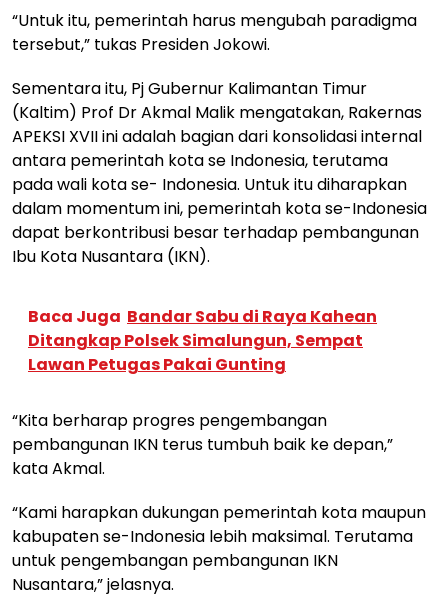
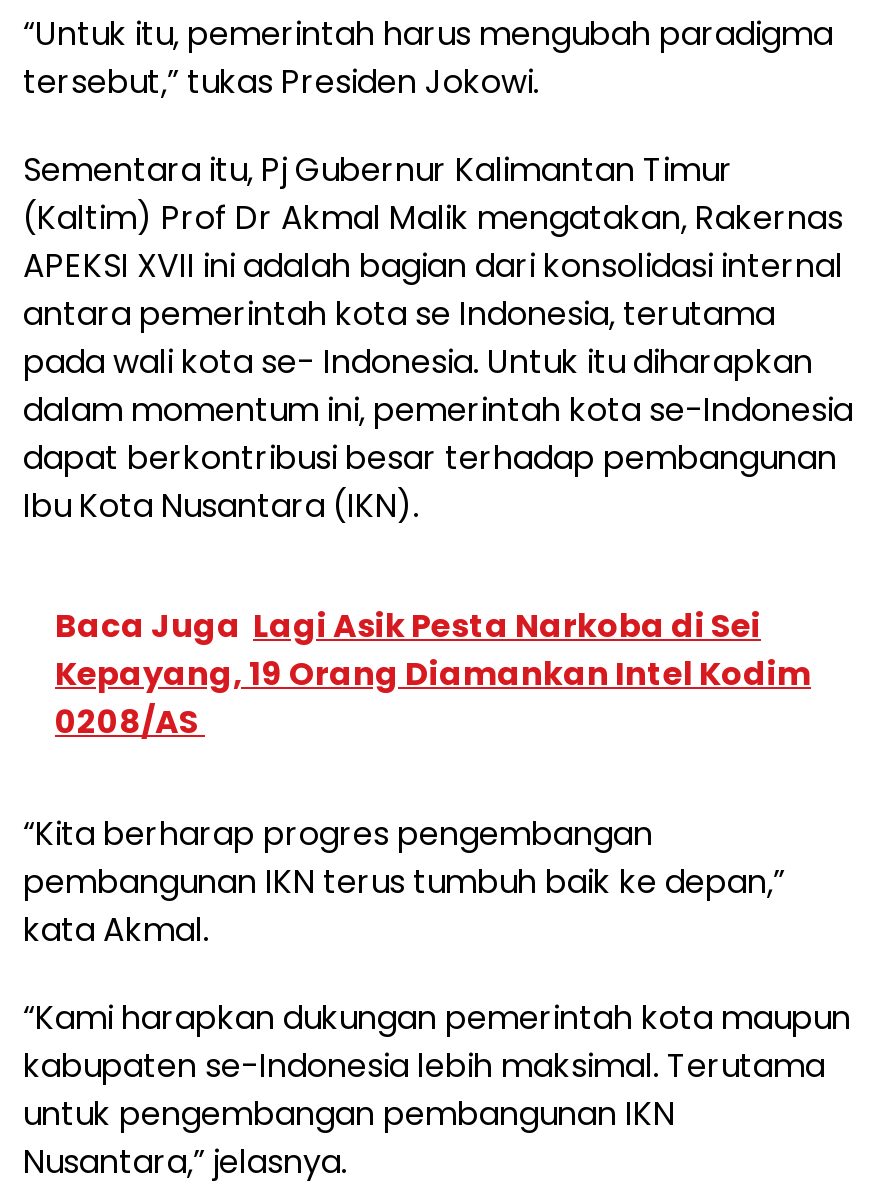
- Baca Juga Bandar Sabu di Raya Kahean
- Ditangkap Polsek Simalungun, Sempat
- Lawan Petugas Pakai Gunting
+ Baca Juga Lagi Asik Pesta Narkoba di Sei
+ Kepayang, 19 Orang Diamankan Intel Kodim
+ 0208/AS
